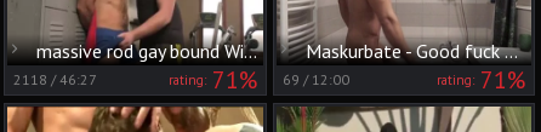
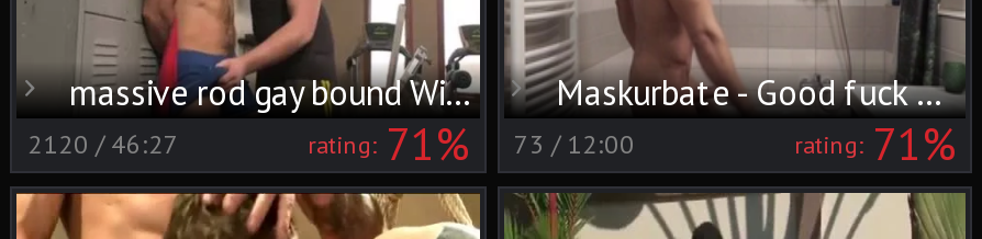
- 2118 / 46:27
+ 2120 / 46:27

- rating: 71% 69 / 12:00
+ rating: 71% 73 / 12:00
